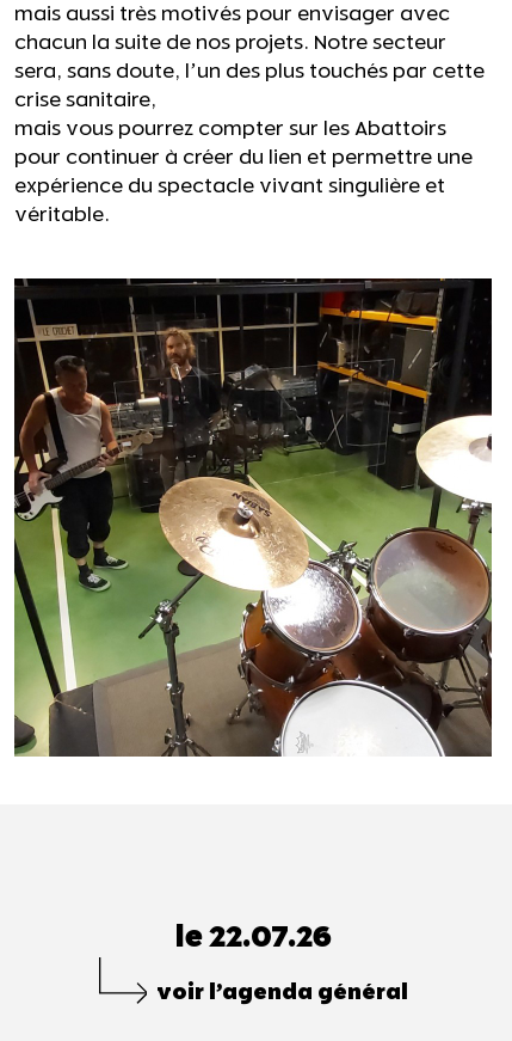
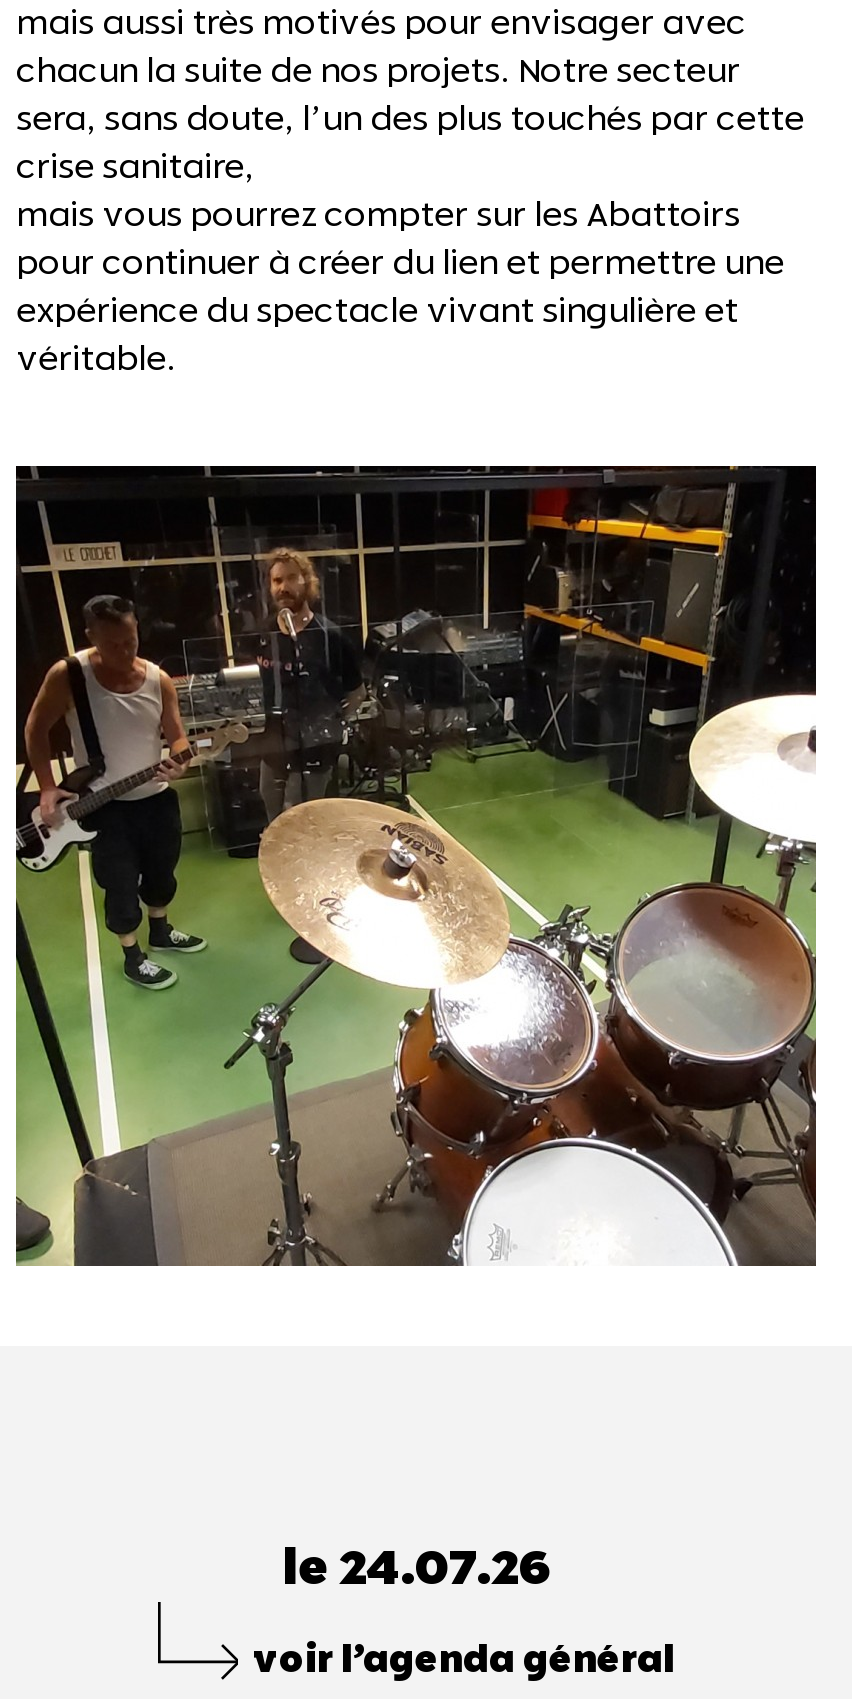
- le 22.07.26
+ le 24.07.26
